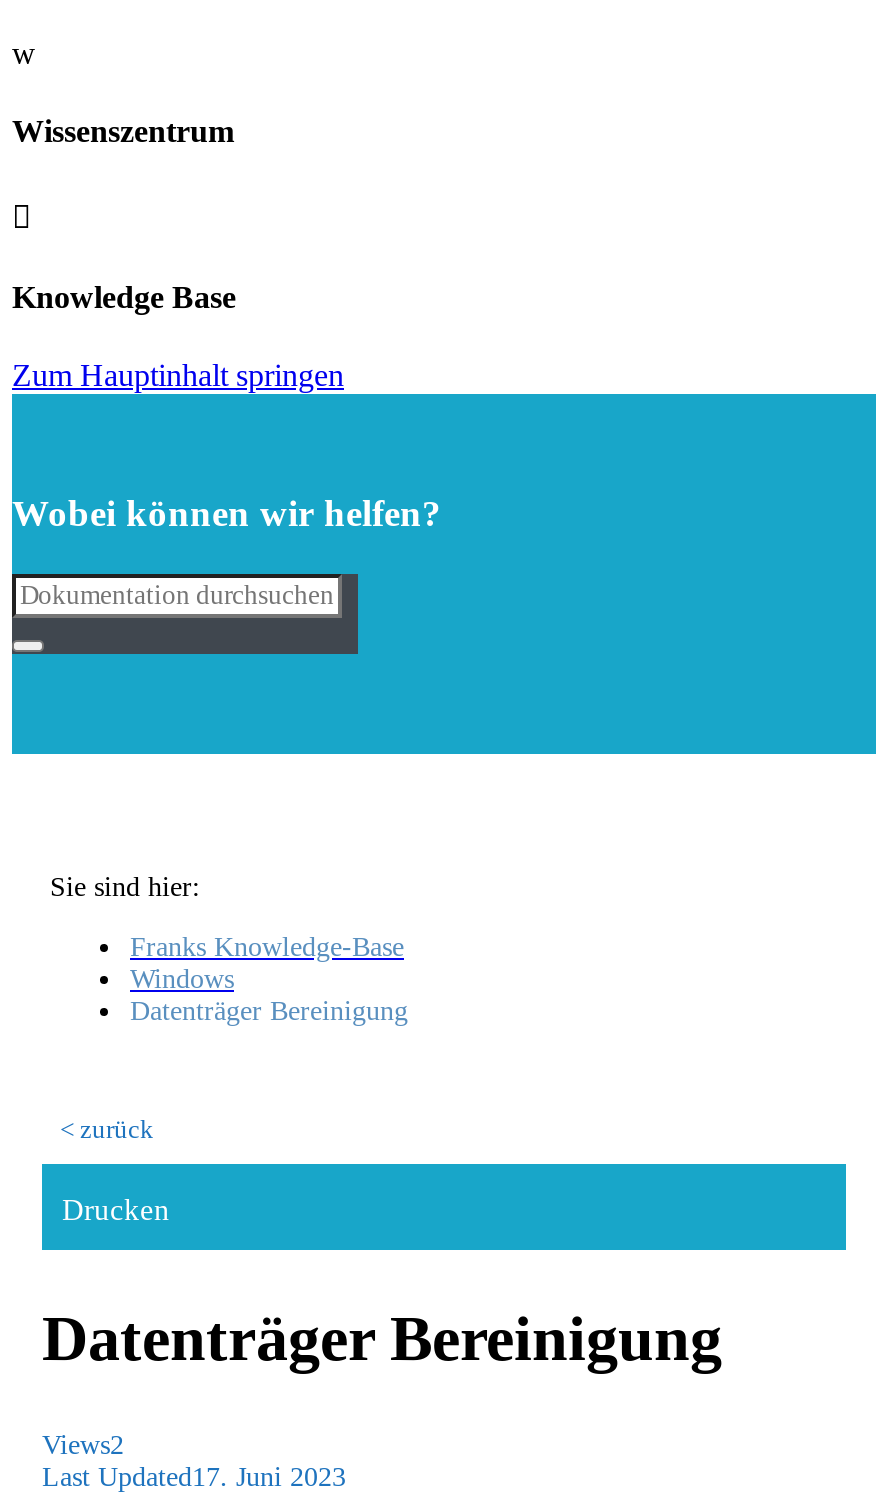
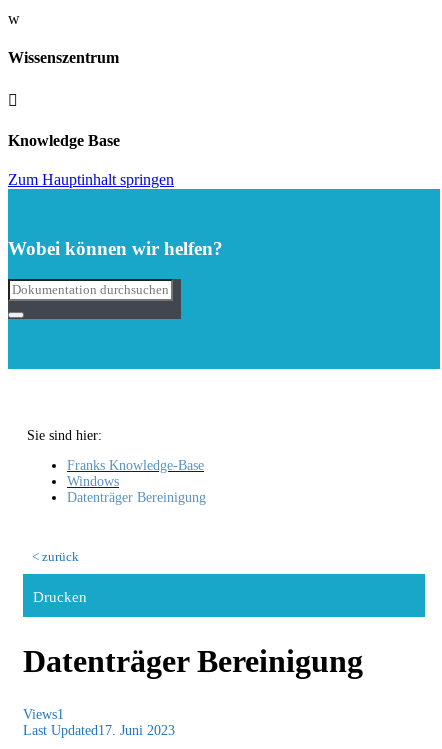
- Views2
+ Views1
